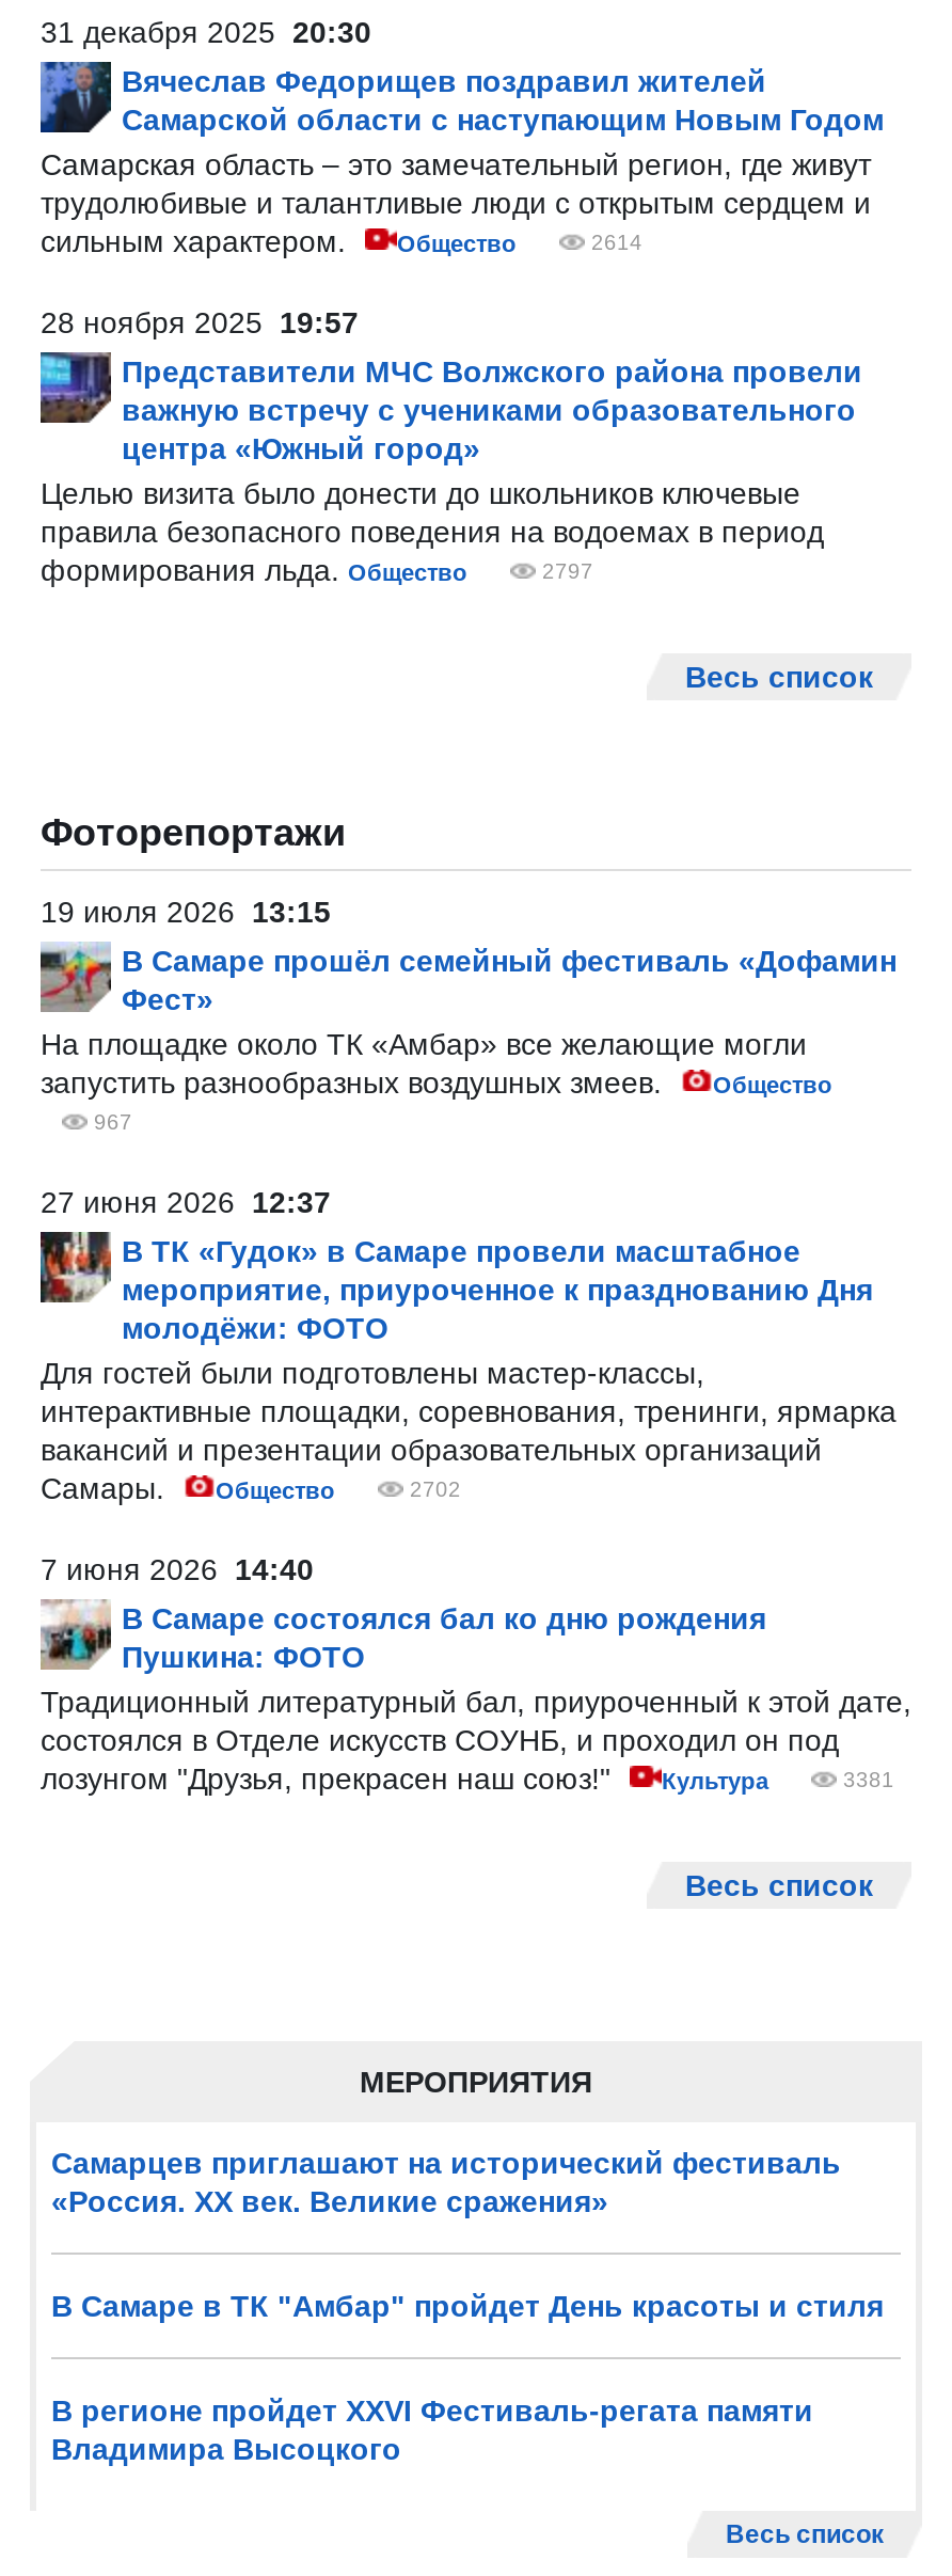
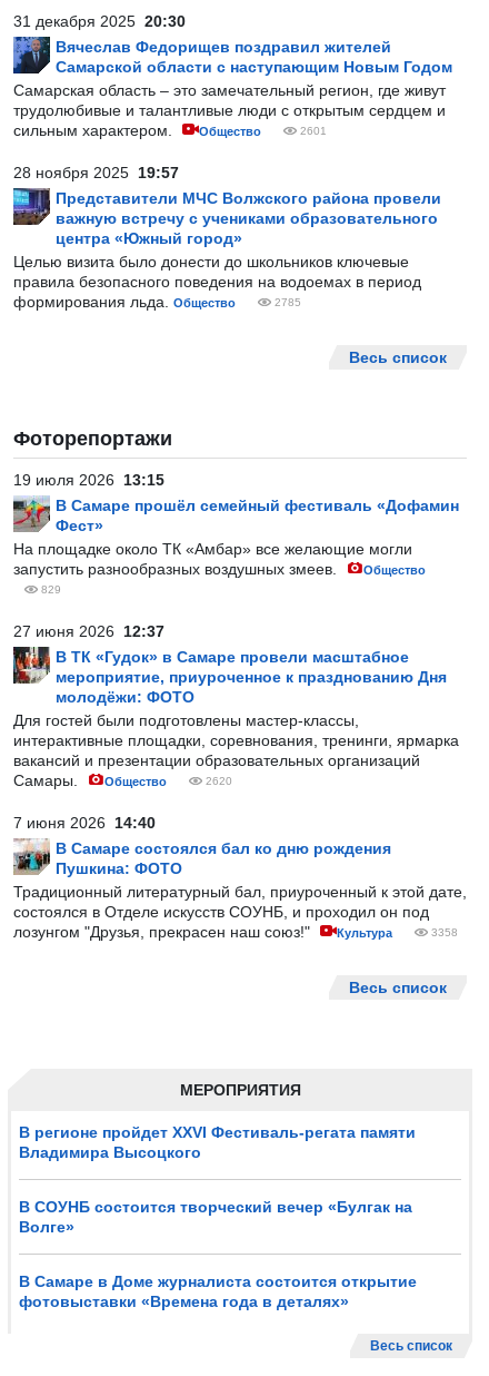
- 2614
+ 2601

- 2797
+ 2785

- 967
+ 829

- 2702
+ 2620

- 3381
+ 3358

- Самарцев приглашают на исторический фестиваль
- «Россия. ХХ век. Великие сражения»
- В Самаре в ТК "Амбар" пройдет День красоты и стиля

moved up: В регионе пройдет XXVI Фестиваль-регата памяти | Владимира Высоцкого

+ В СОУНБ состоится творческий вечер «Булгак на
+ Волге»
+ В Самаре в Доме журналиста состоится открытие
+ фотовыставки «Времена года в деталях»
